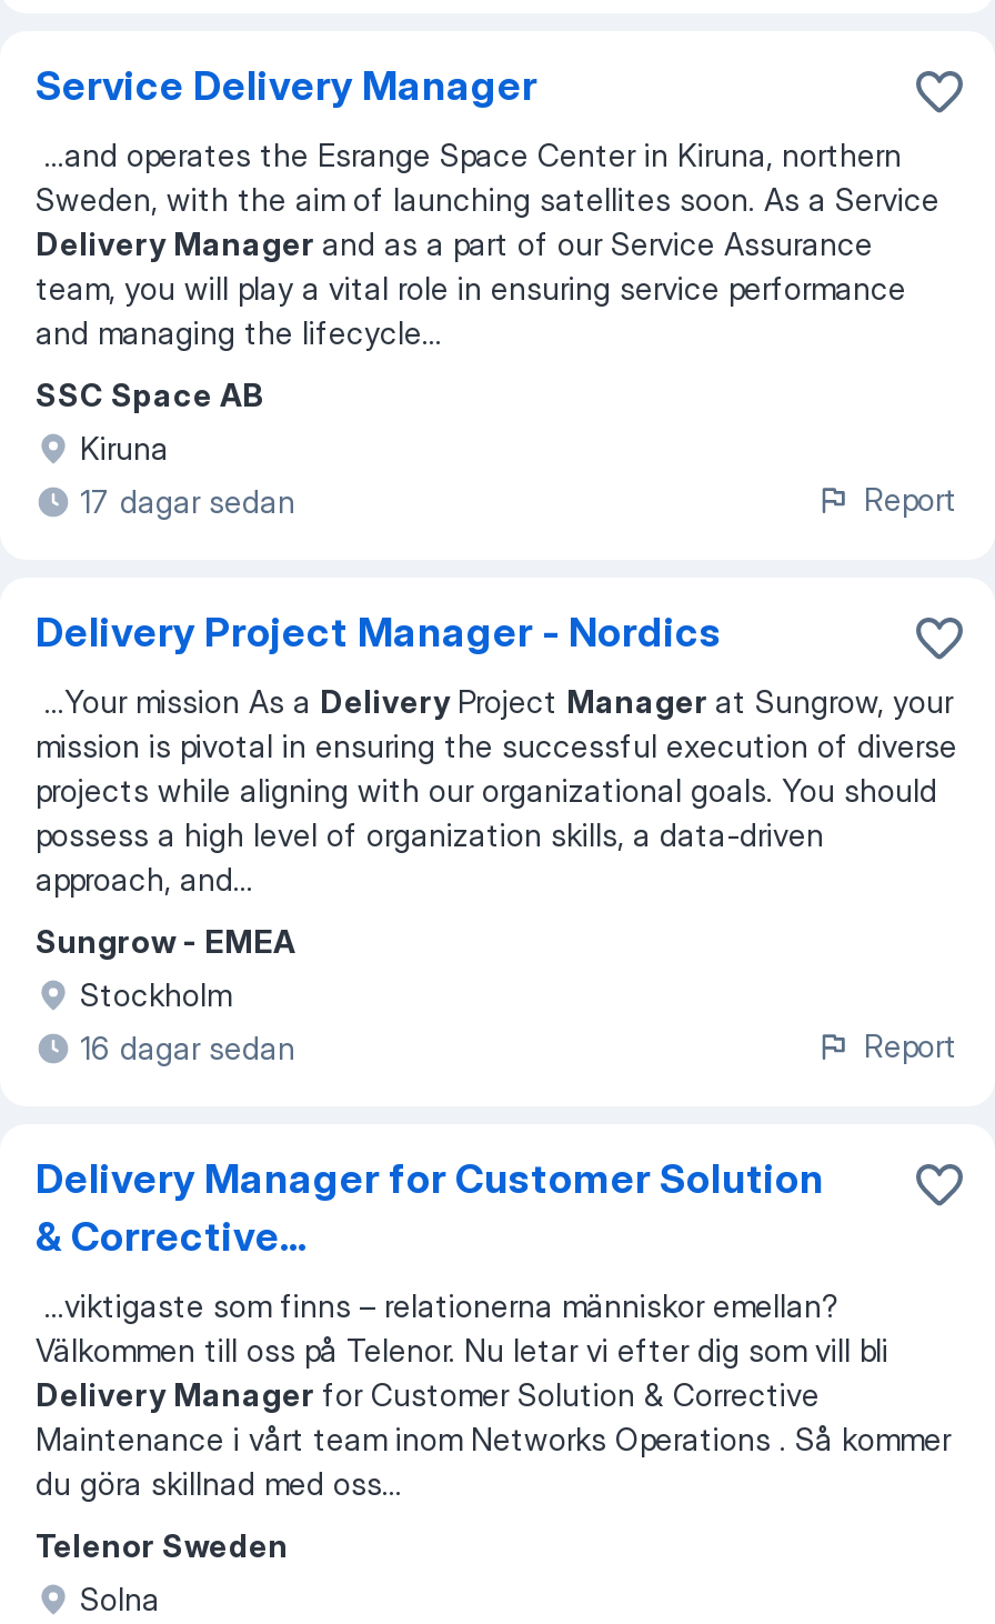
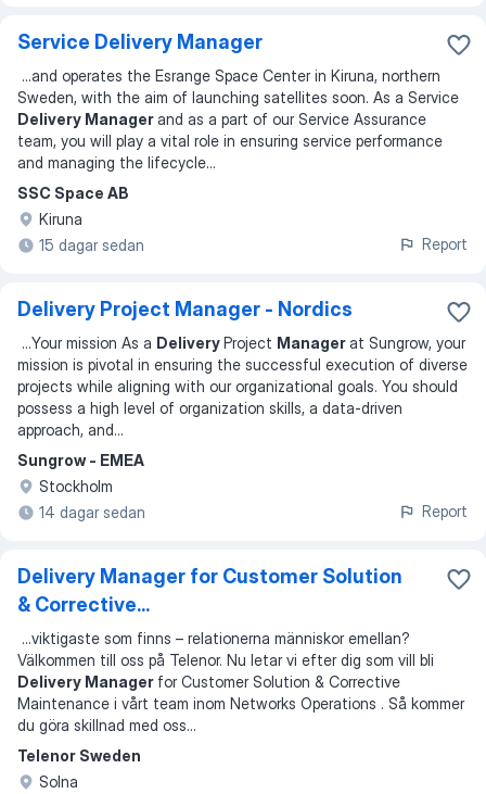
- 17 dagar sedan
+ 15 dagar sedan

- 16 dagar sedan
+ 14 dagar sedan
